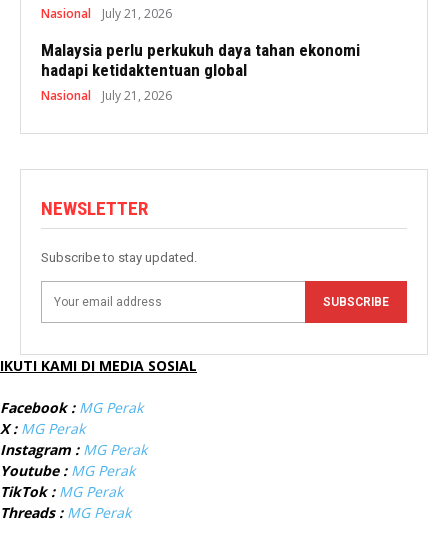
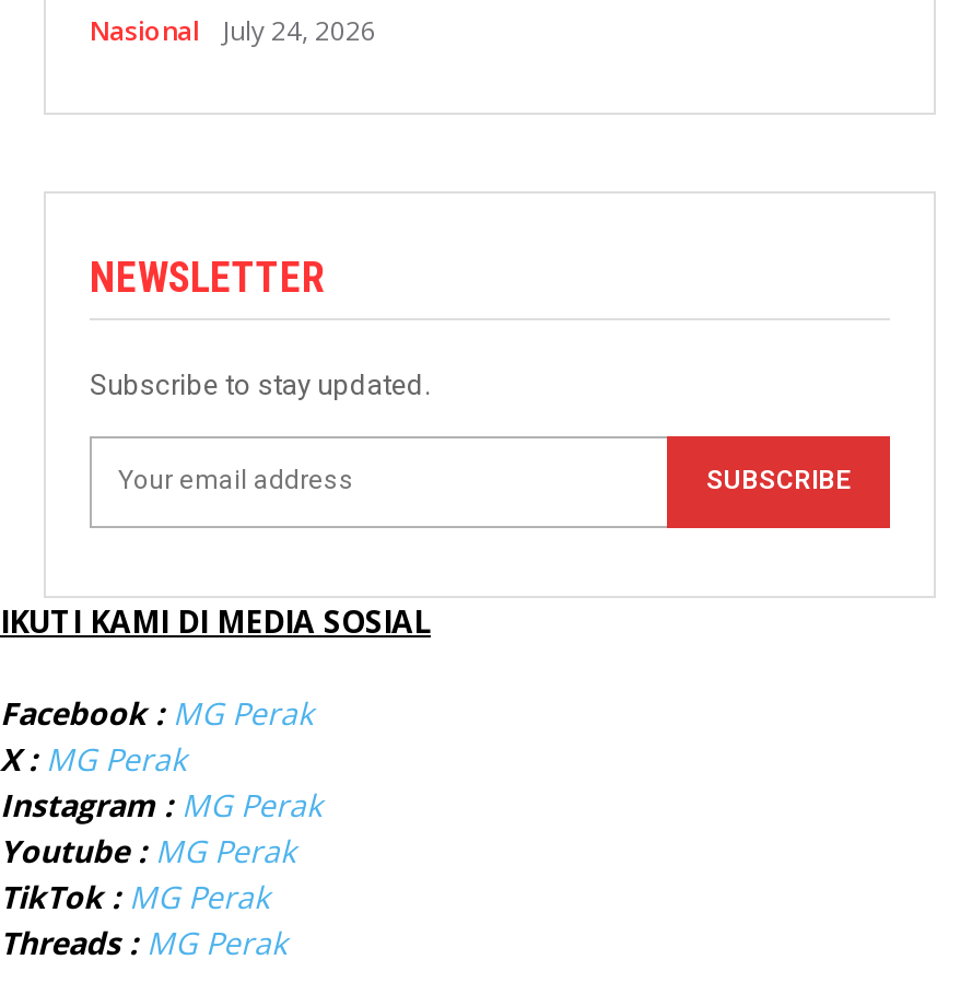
- July 21, 2026
- Malaysia perlu perkukuh daya tahan ekonomi
- hadapi ketidaktentuan global
- Nasional
- July 21, 2026
+ July 24, 2026
